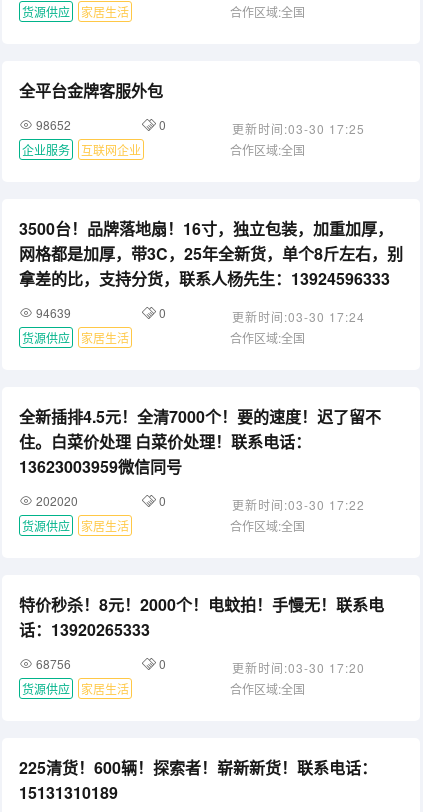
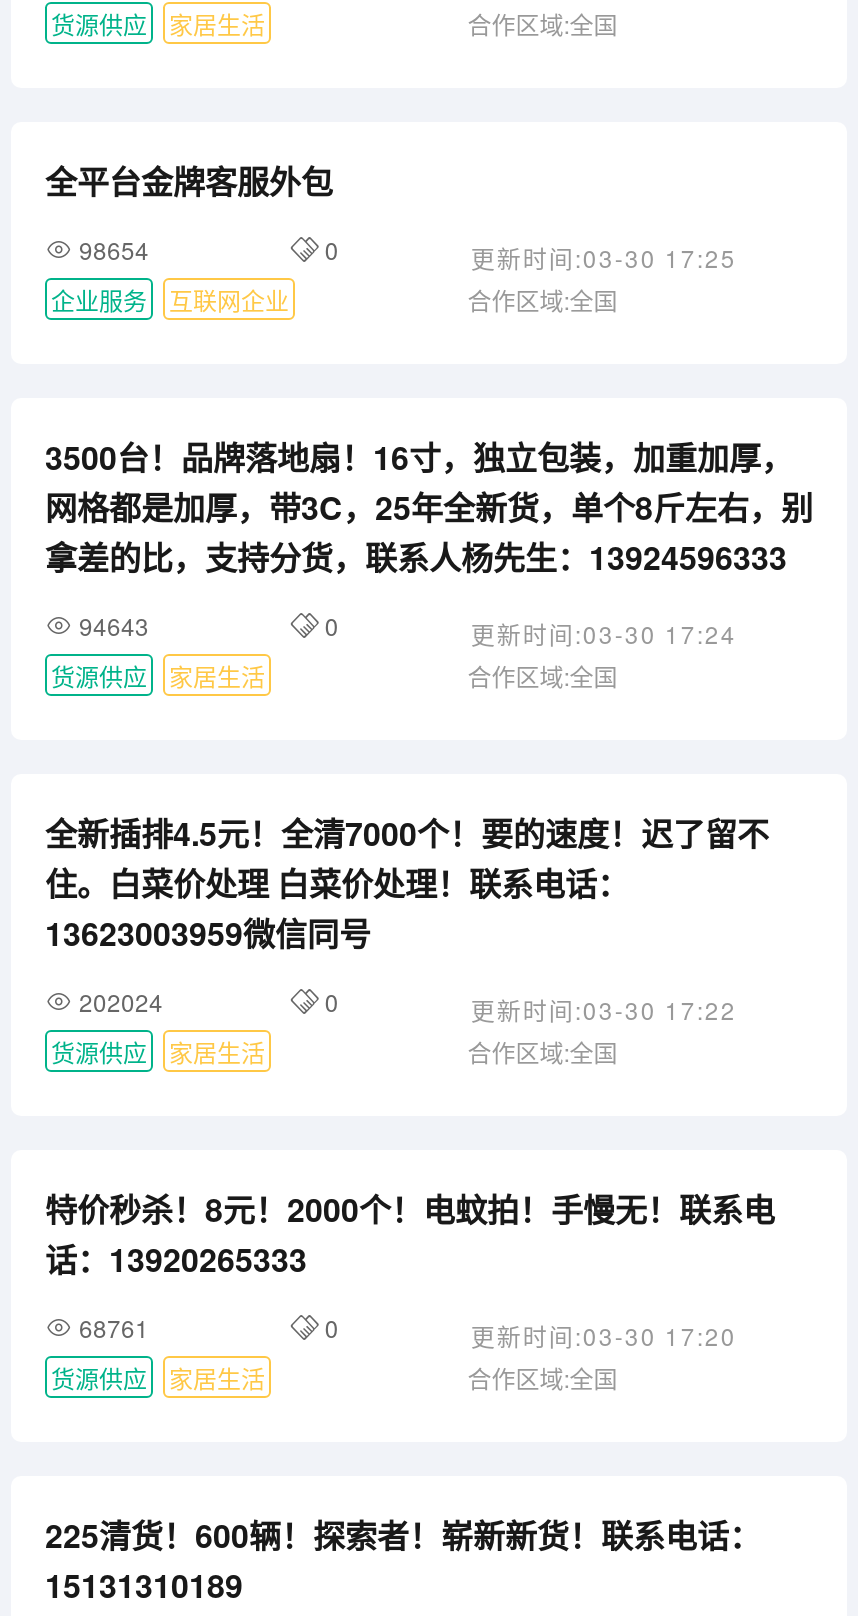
- 98652
+ 98654

- 94639
+ 94643

- 202020
+ 202024

- 68756
+ 68761
